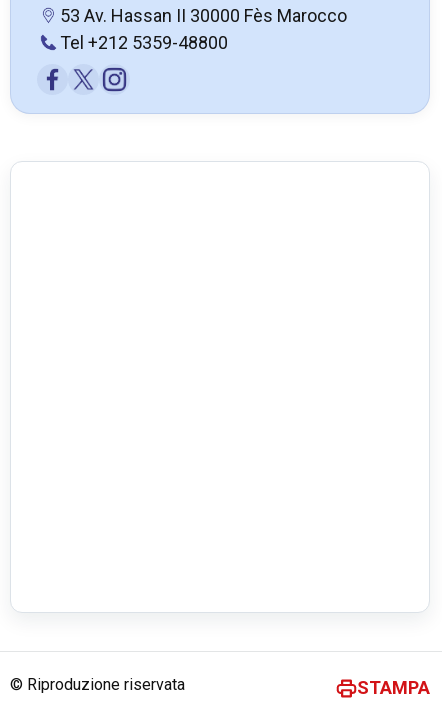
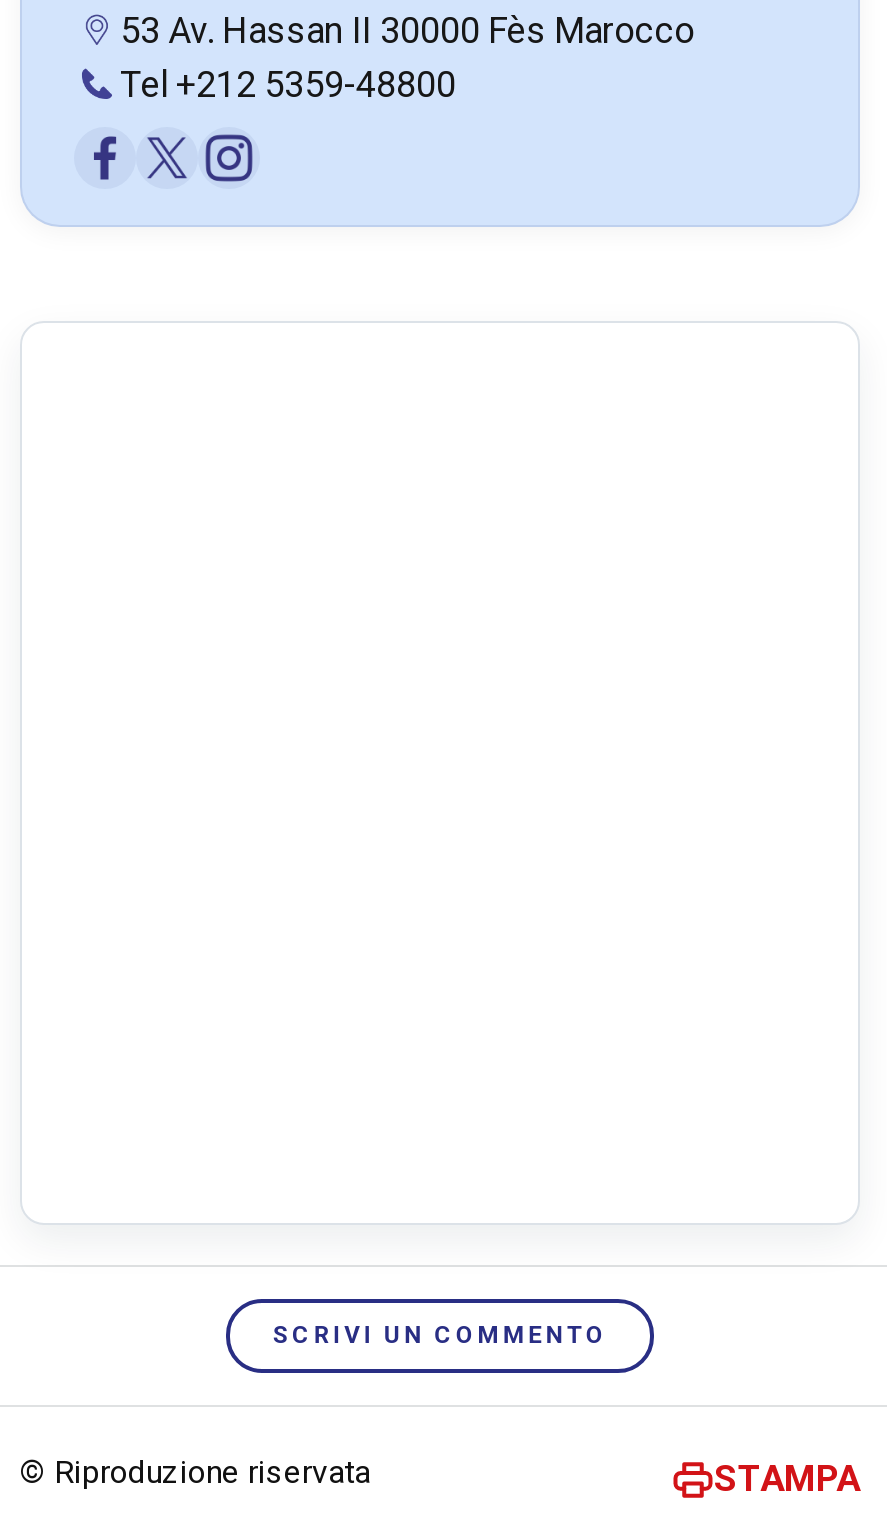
+ SCRIVI UN COMMENTO
